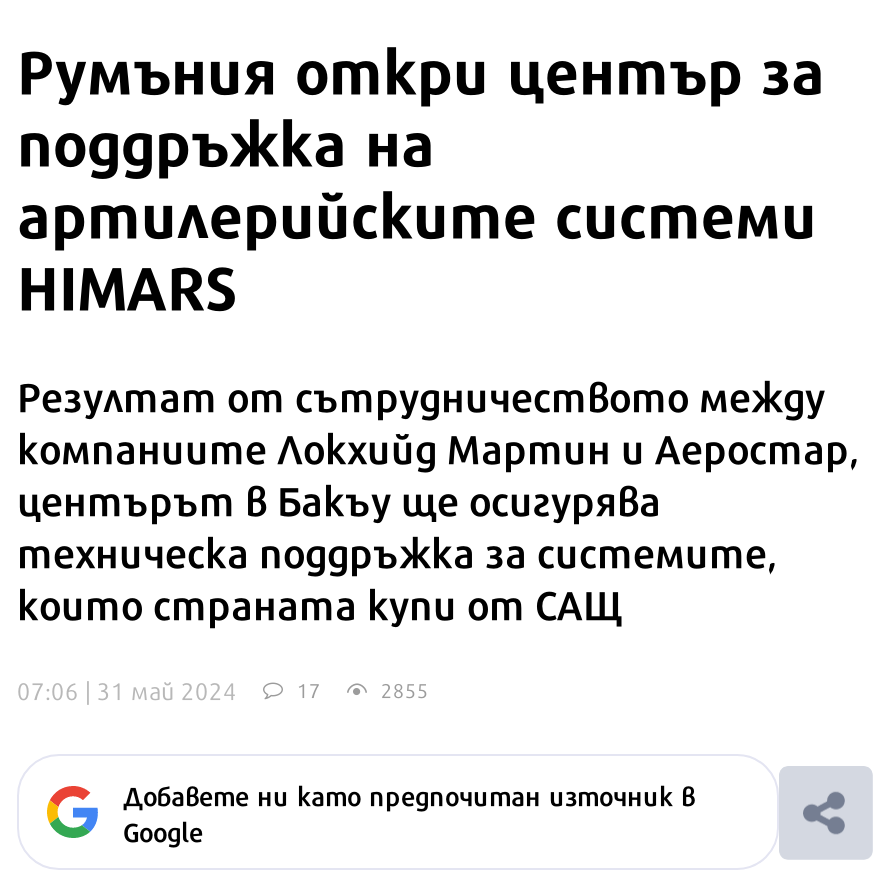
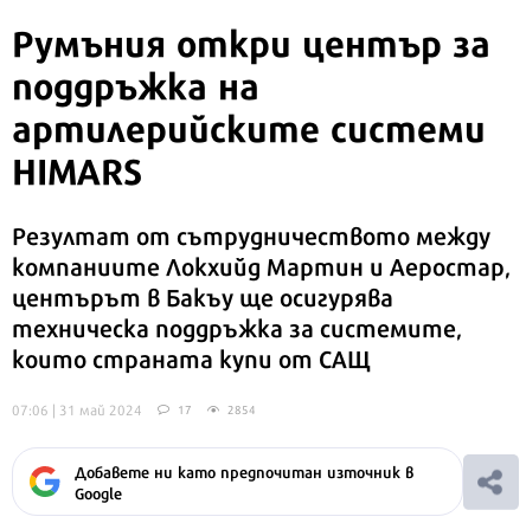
- 2855
+ 2854
